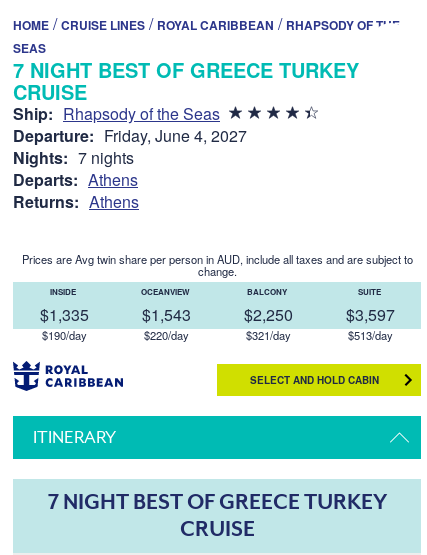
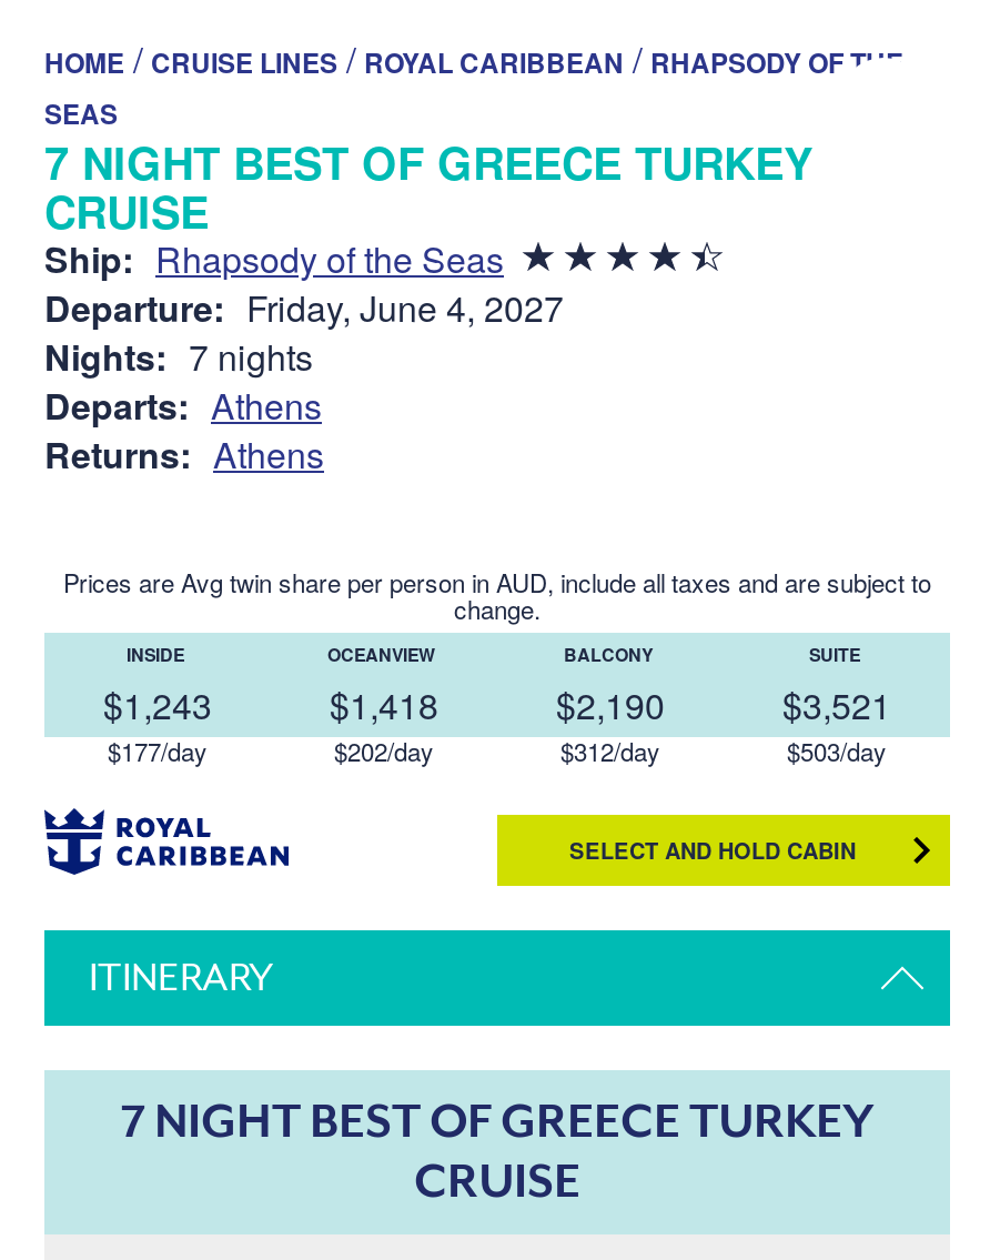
- $1,335
- $190/day
+ $1,243
+ $177/day

- $1,543
- $220/day
+ $1,418
+ $202/day

- $2,250
- $321/day
+ $2,190
+ $312/day

- $3,597
- $513/day
+ $3,521
+ $503/day
